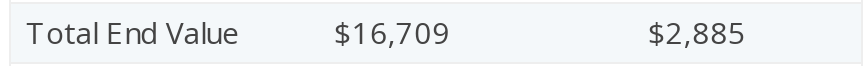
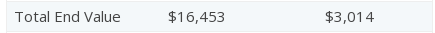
- $16,709
+ $16,453

- $2,885
+ $3,014
